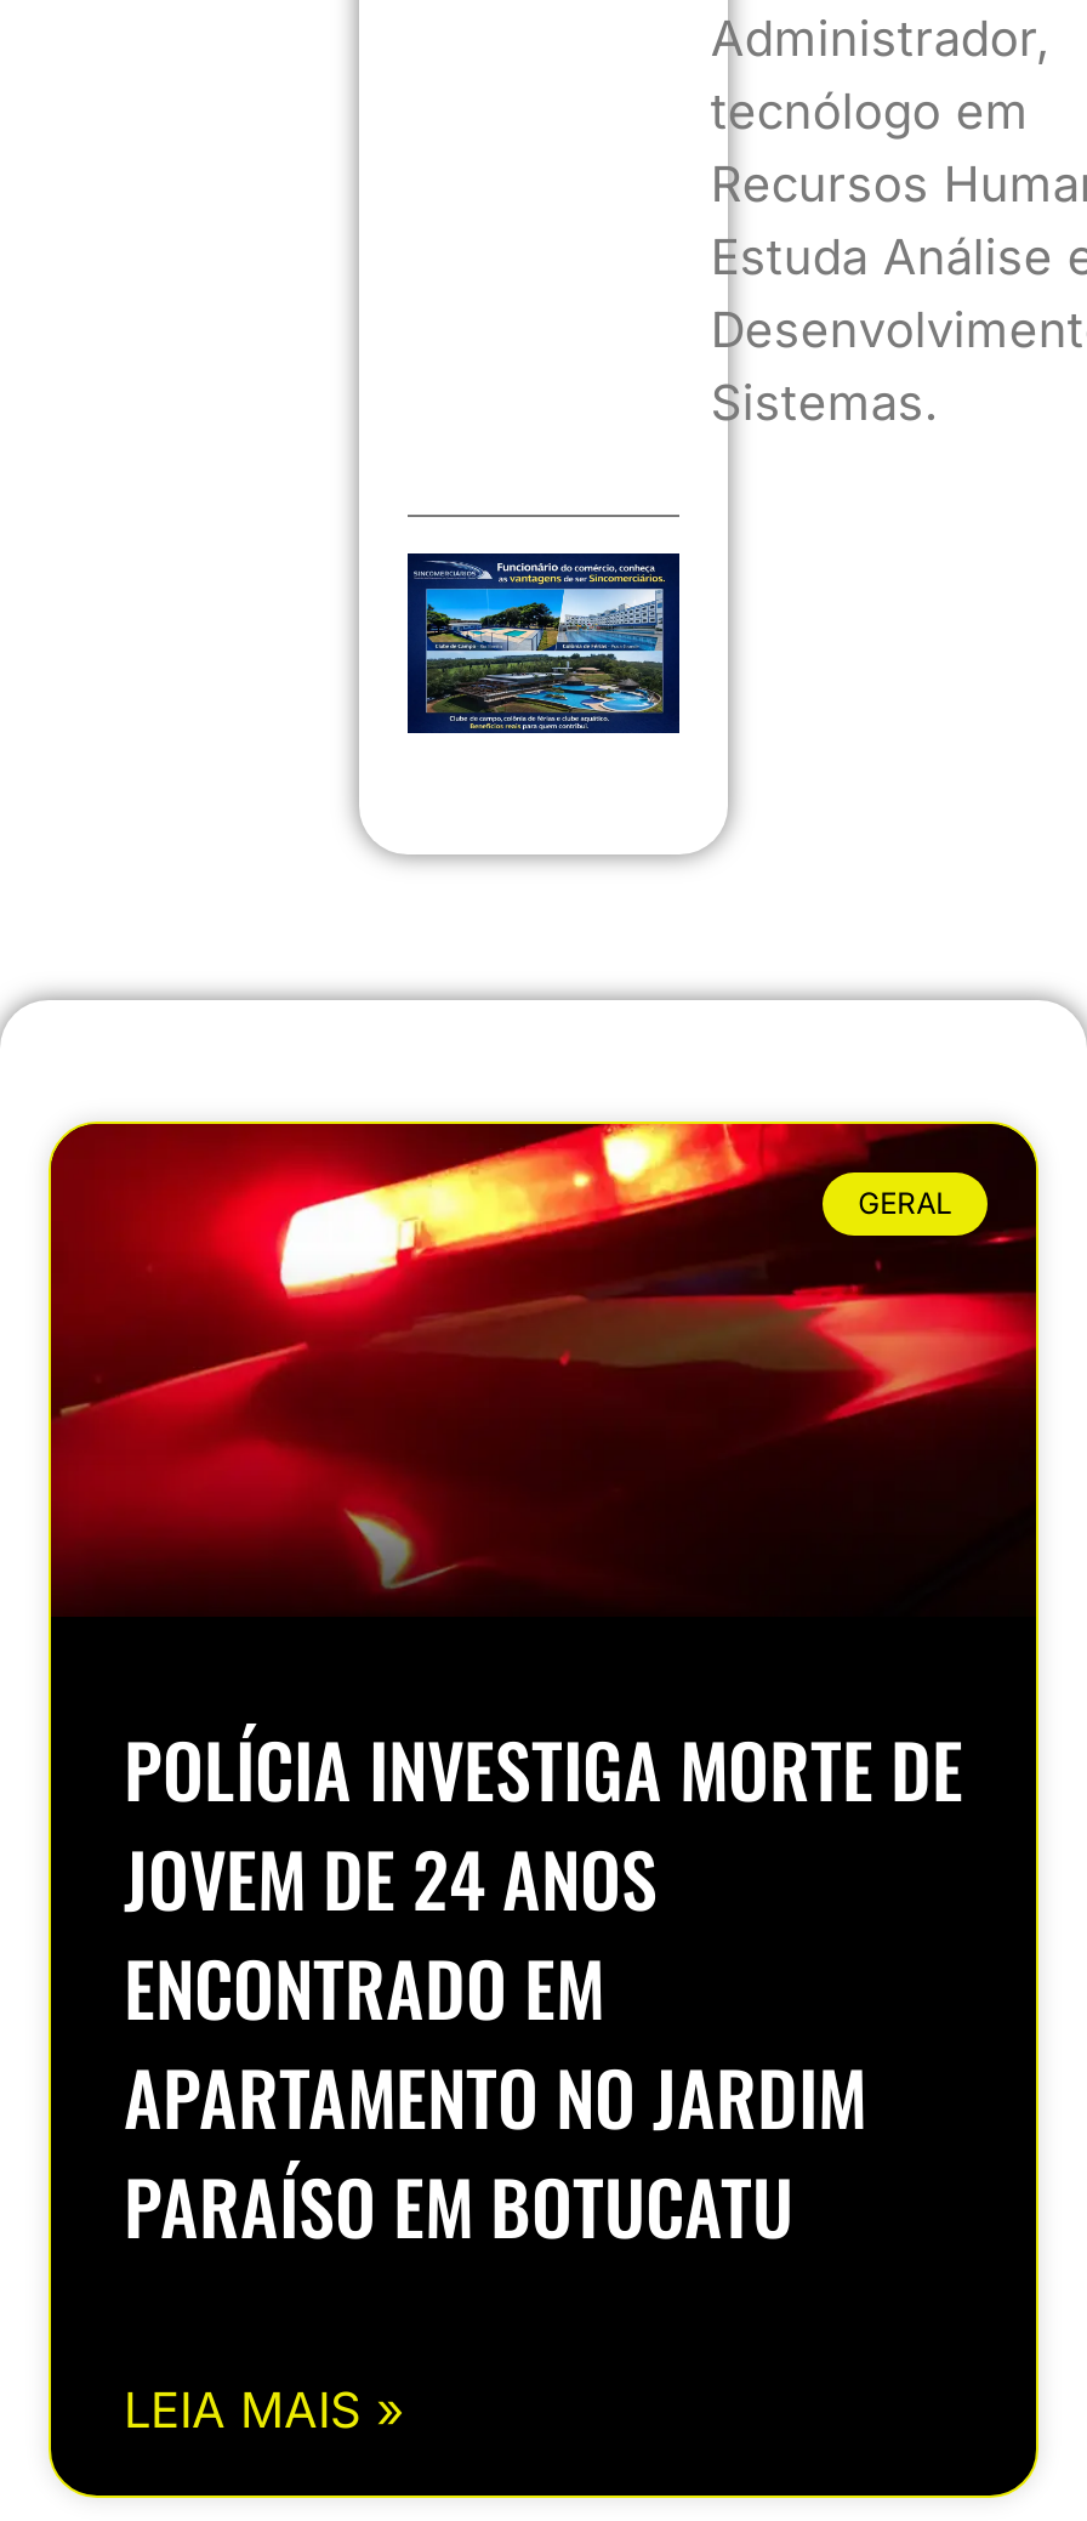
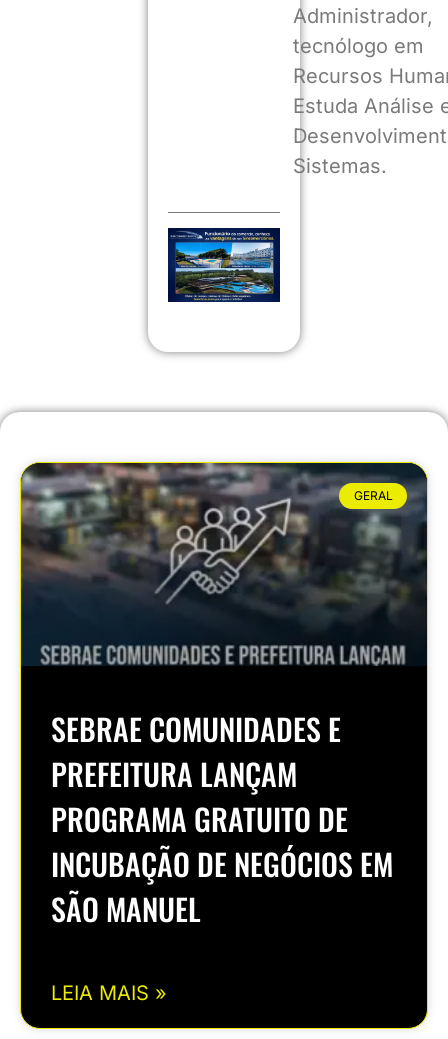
- [image]
+ [image]

- POLÍCIA INVESTIGA MORTE DE
- JOVEM DE 24 ANOS
- ENCONTRADO EM
- APARTAMENTO NO JARDIM
- PARAÍSO EM BOTUCATU
+ SEBRAE COMUNIDADES E
+ PREFEITURA LANÇAM
+ PROGRAMA GRATUITO DE
+ INCUBAÇÃO DE NEGÓCIOS EM
+ SÃO MANUEL
